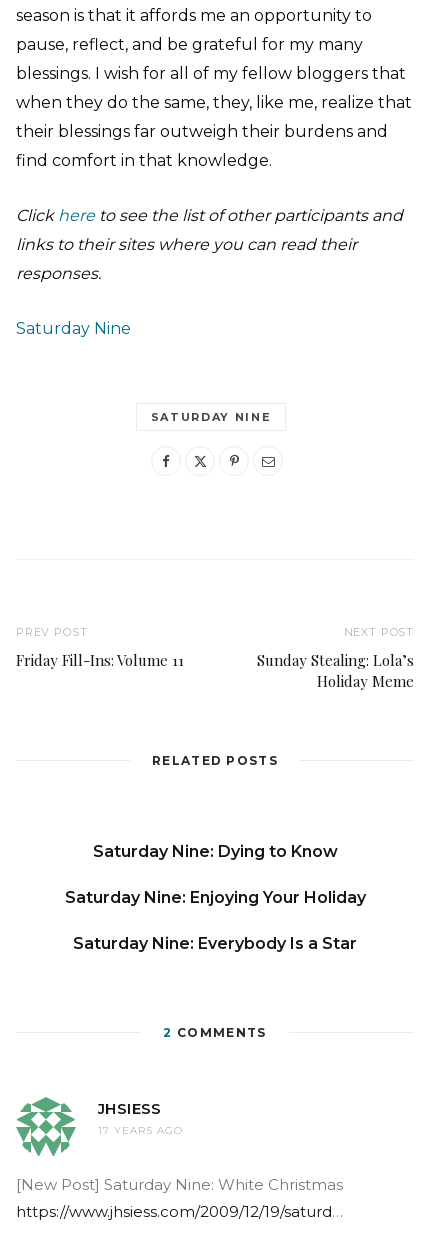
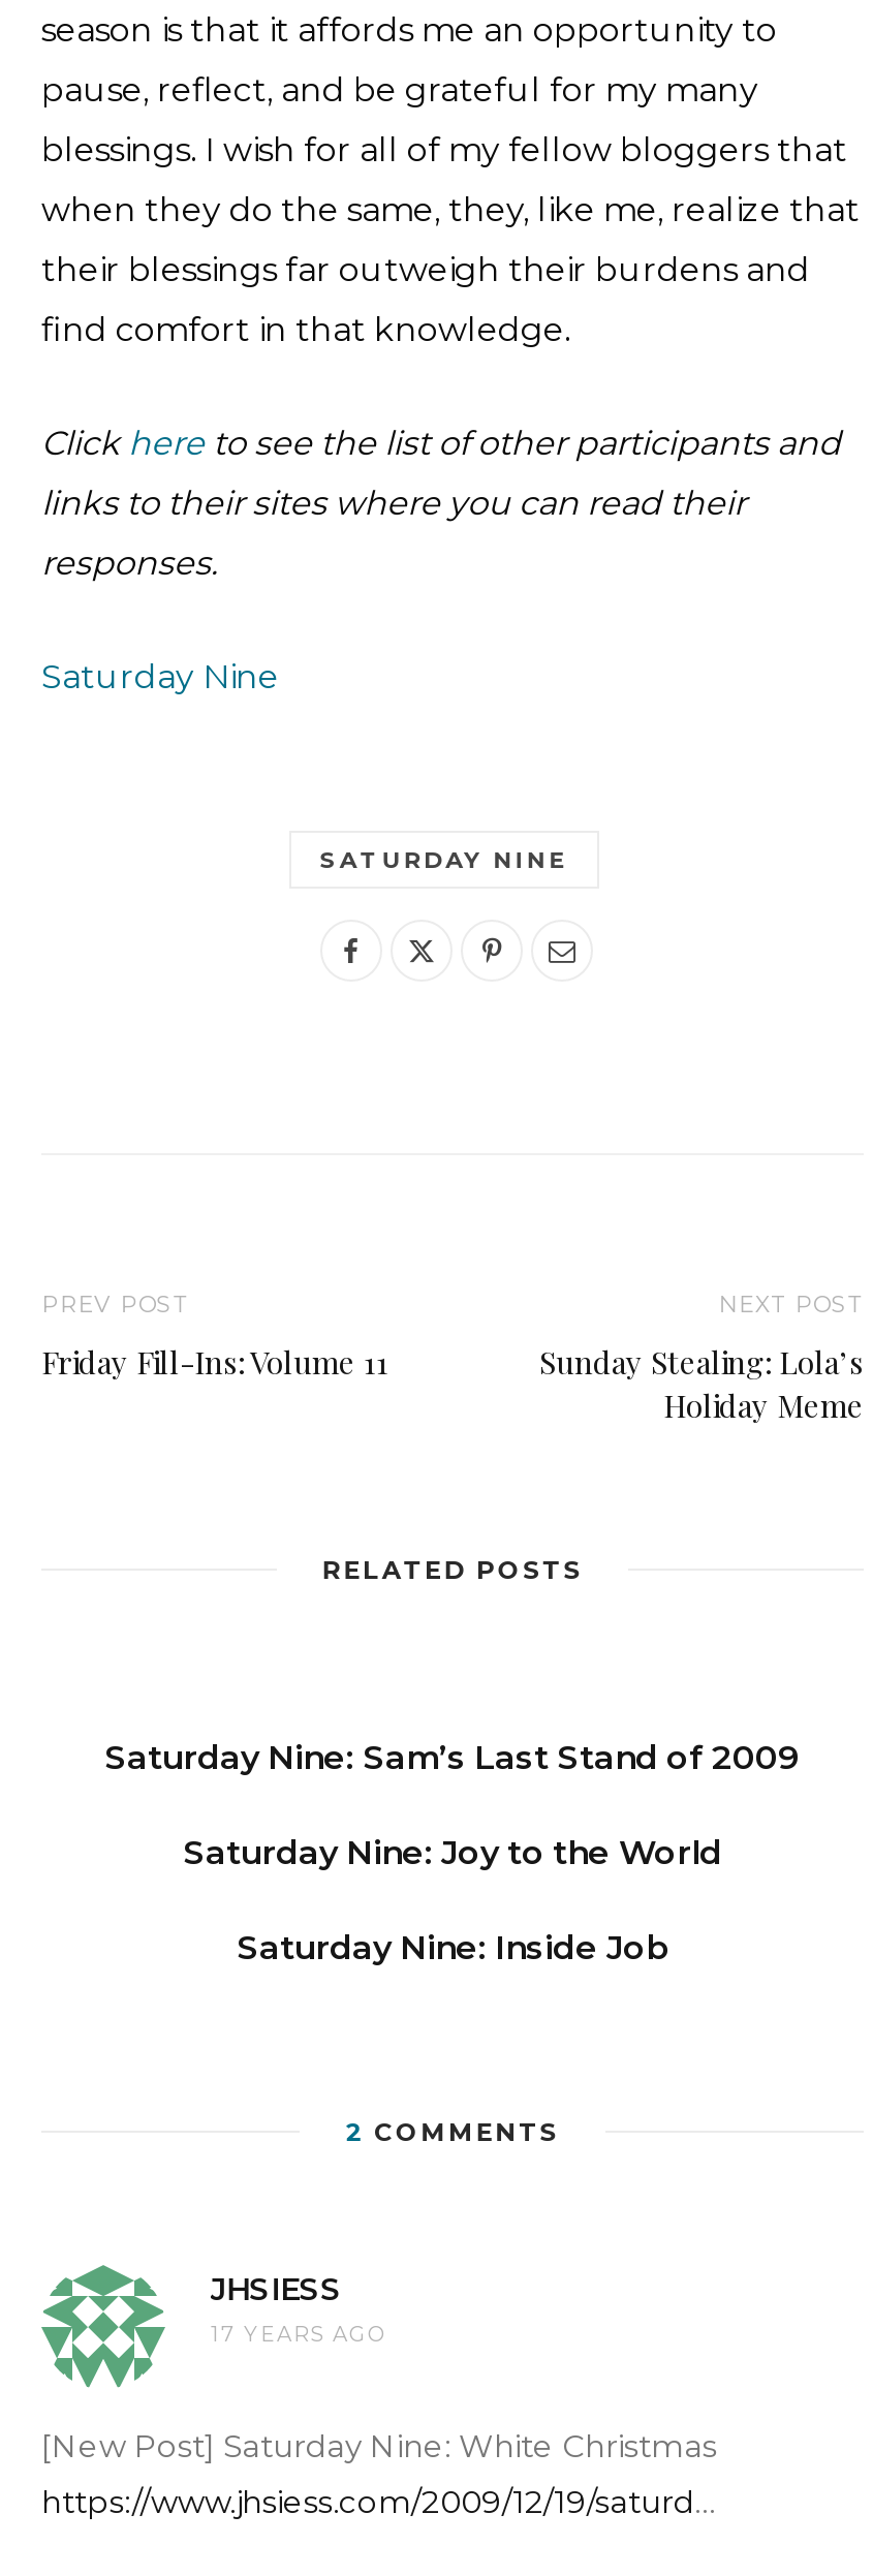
- Saturday Nine: Dying to Know
+ Saturday Nine: Sam’s Last Stand of 2009

- Saturday Nine: Enjoying Your Holiday
+ Saturday Nine: Joy to the World

- Saturday Nine: Everybody Is a Star
+ Saturday Nine: Inside Job
